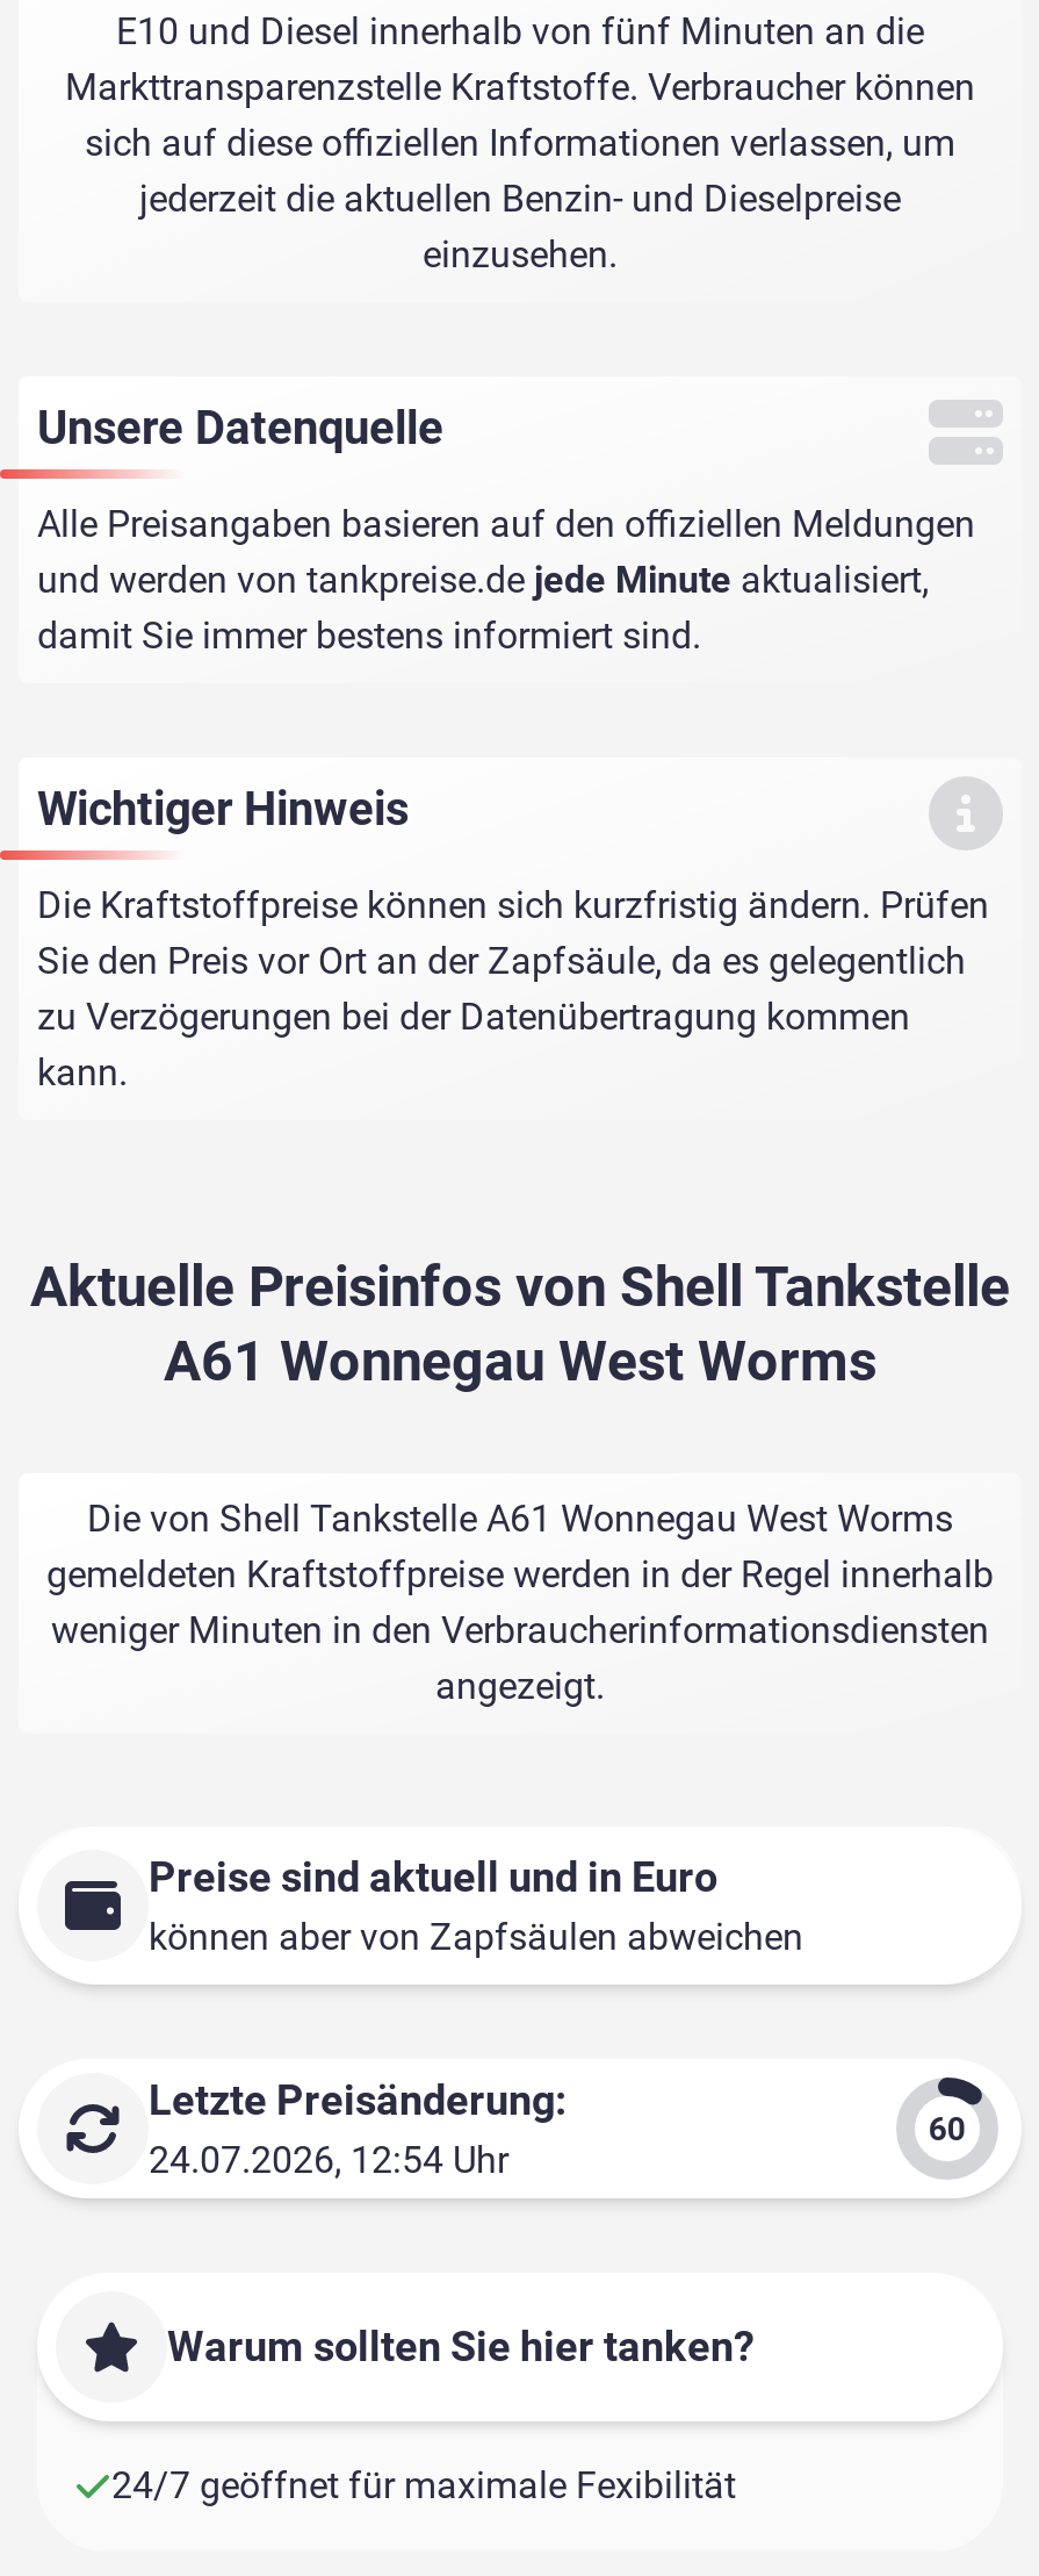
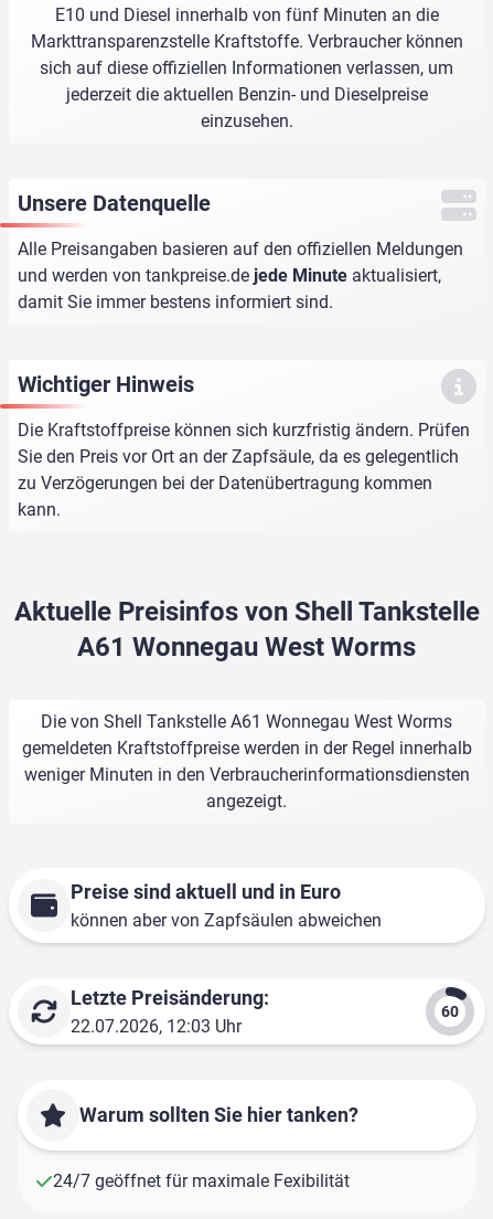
- 24.07.2026, 12:54 Uhr
+ 22.07.2026, 12:03 Uhr
